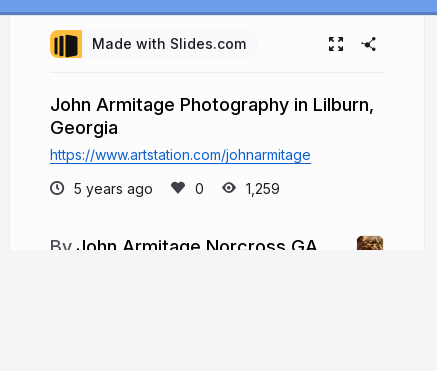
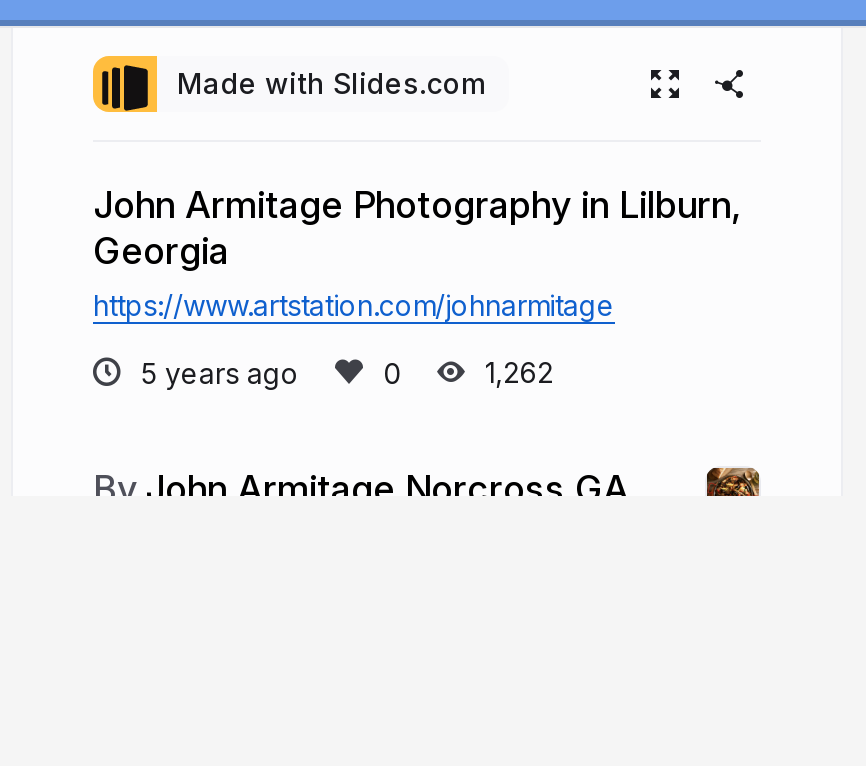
- 1,259
+ 1,262
